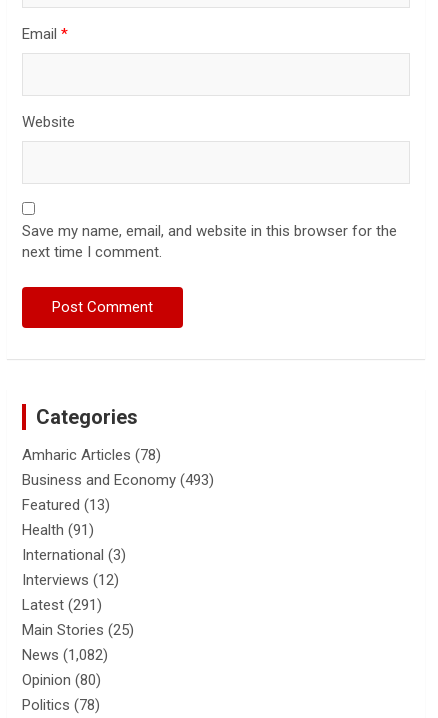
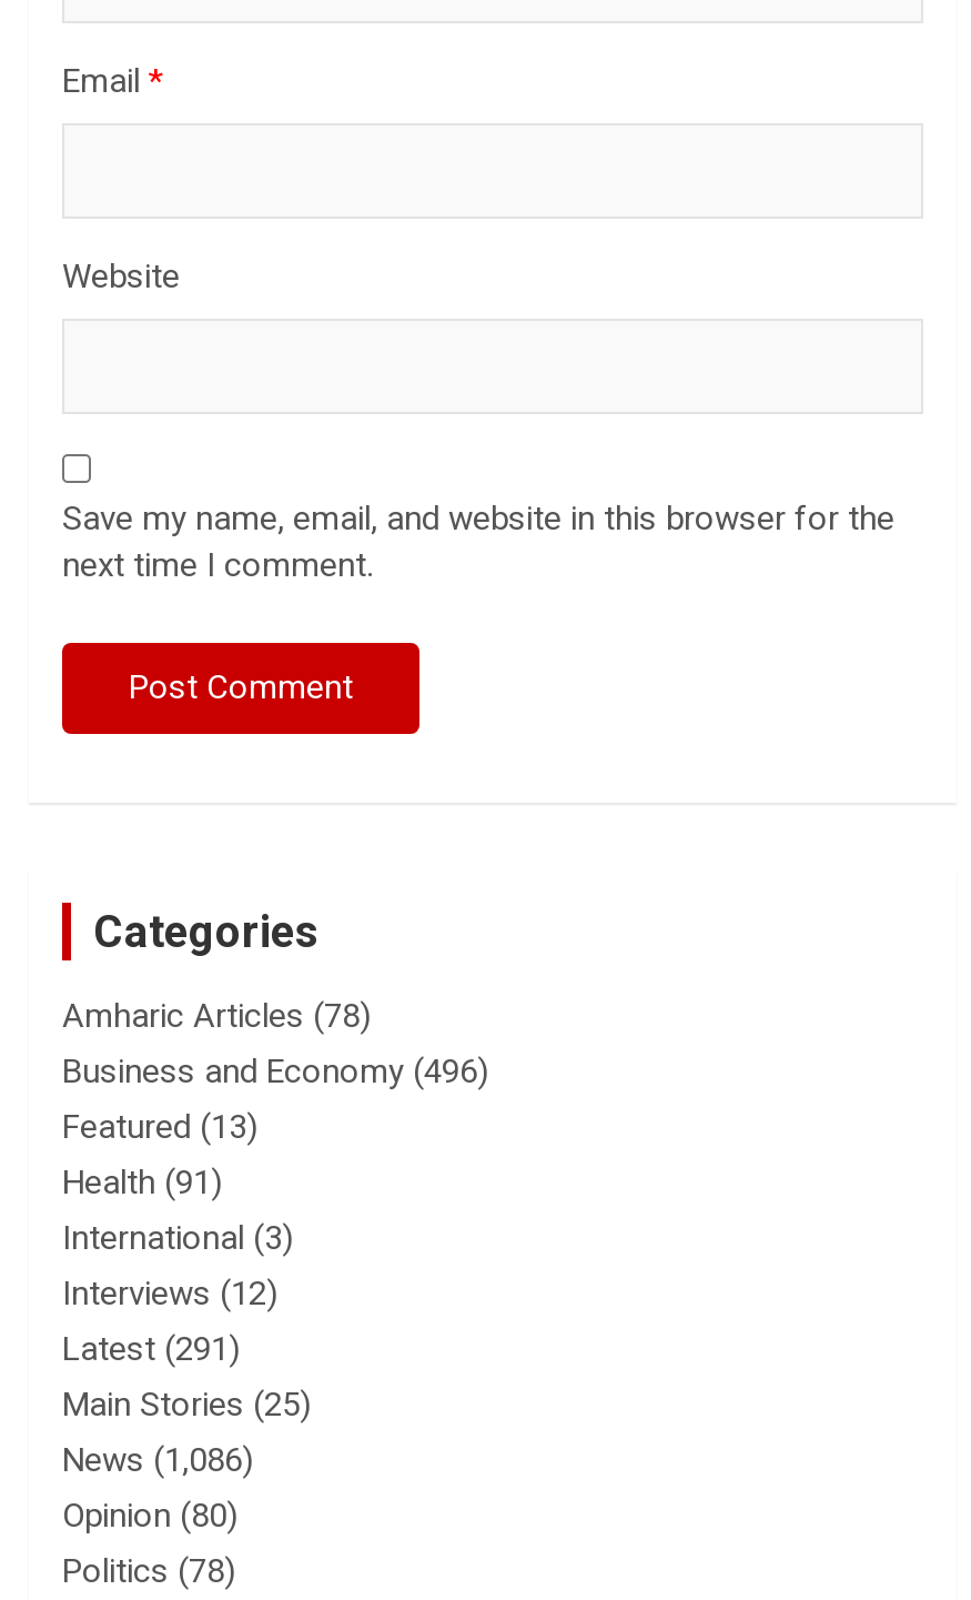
- Business and Economy (493)
+ Business and Economy (496)

- News (1,082)
+ News (1,086)
